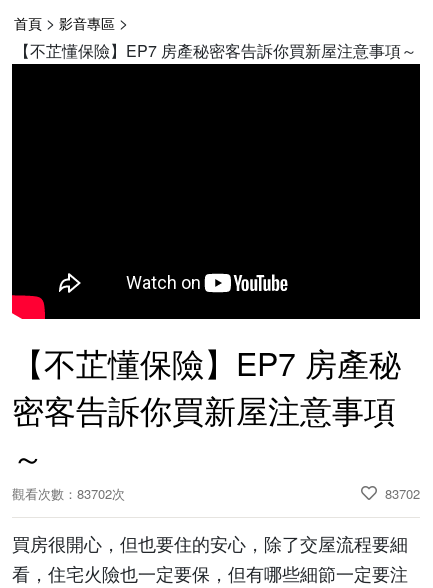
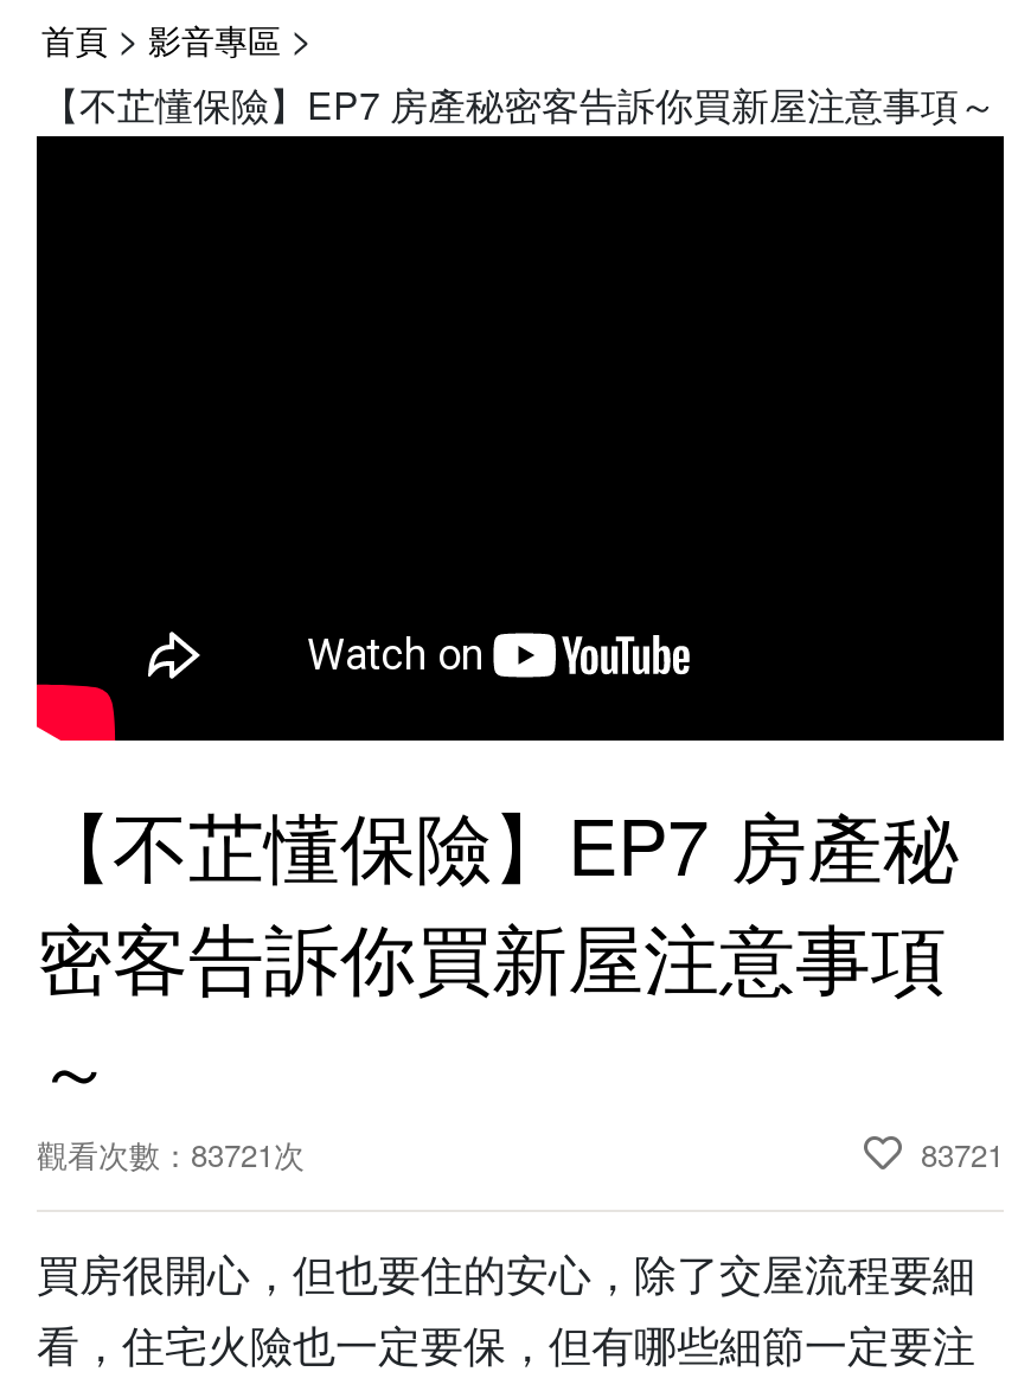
- 觀看次數：83702次
+ 觀看次數：83721次

- 83702
+ 83721
